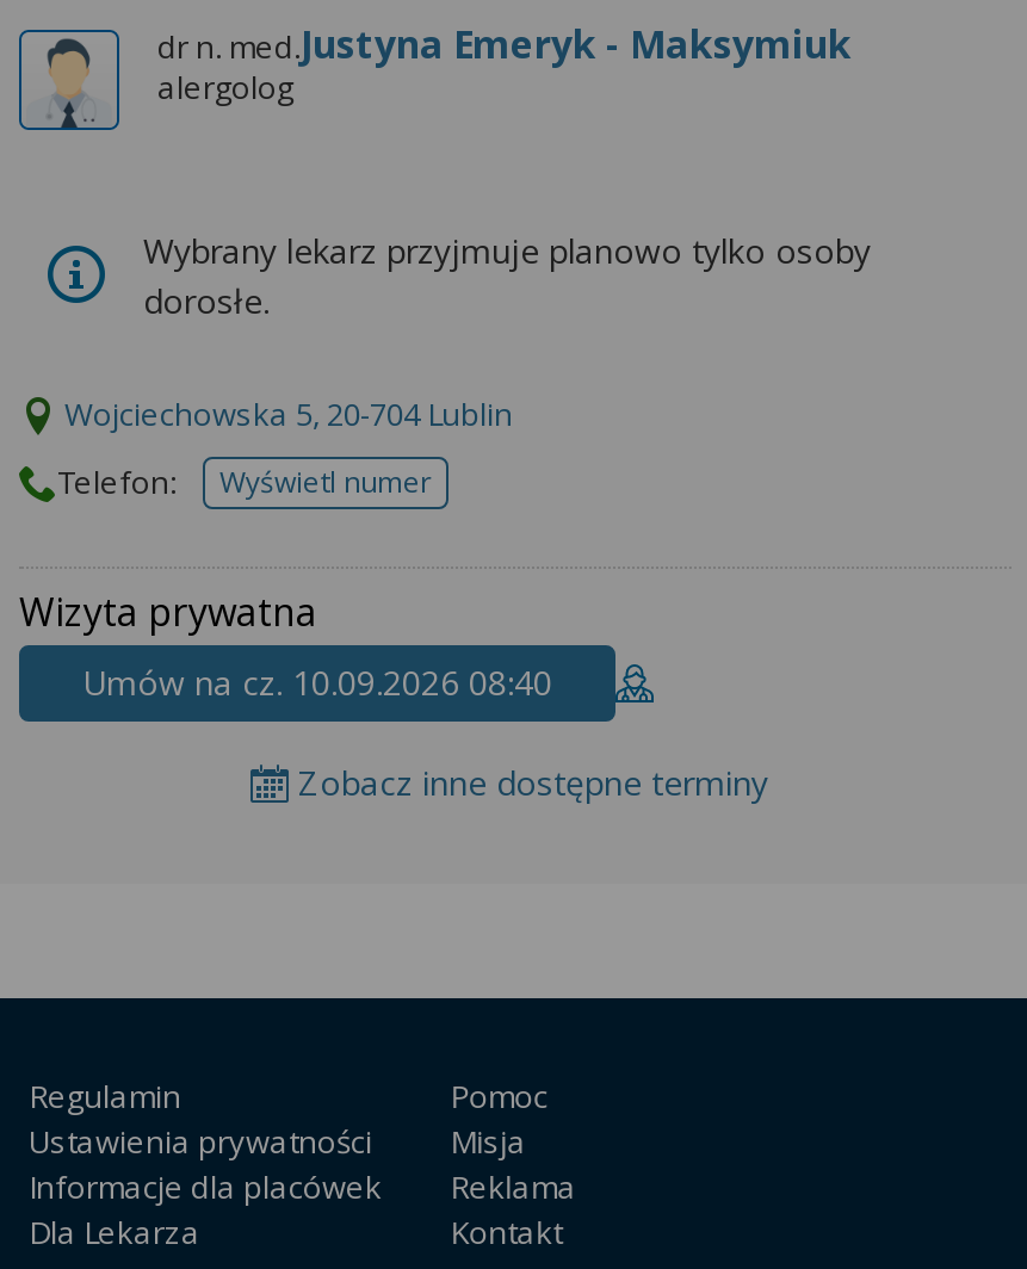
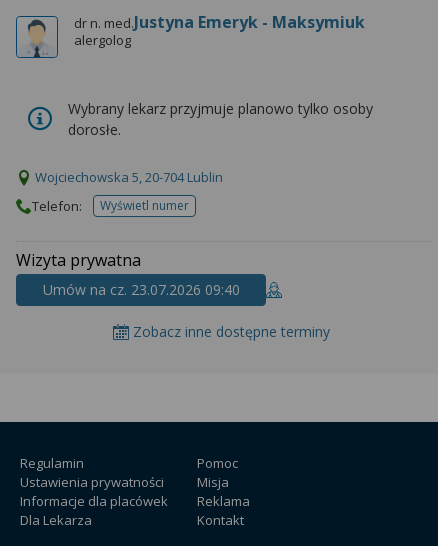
- Umów na cz. 10.09.2026 08:40
+ Umów na cz. 23.07.2026 09:40
